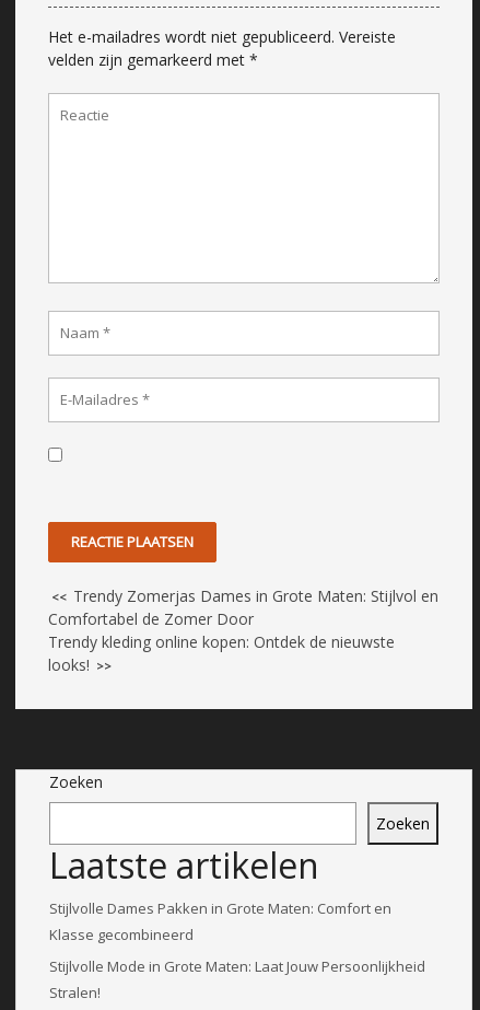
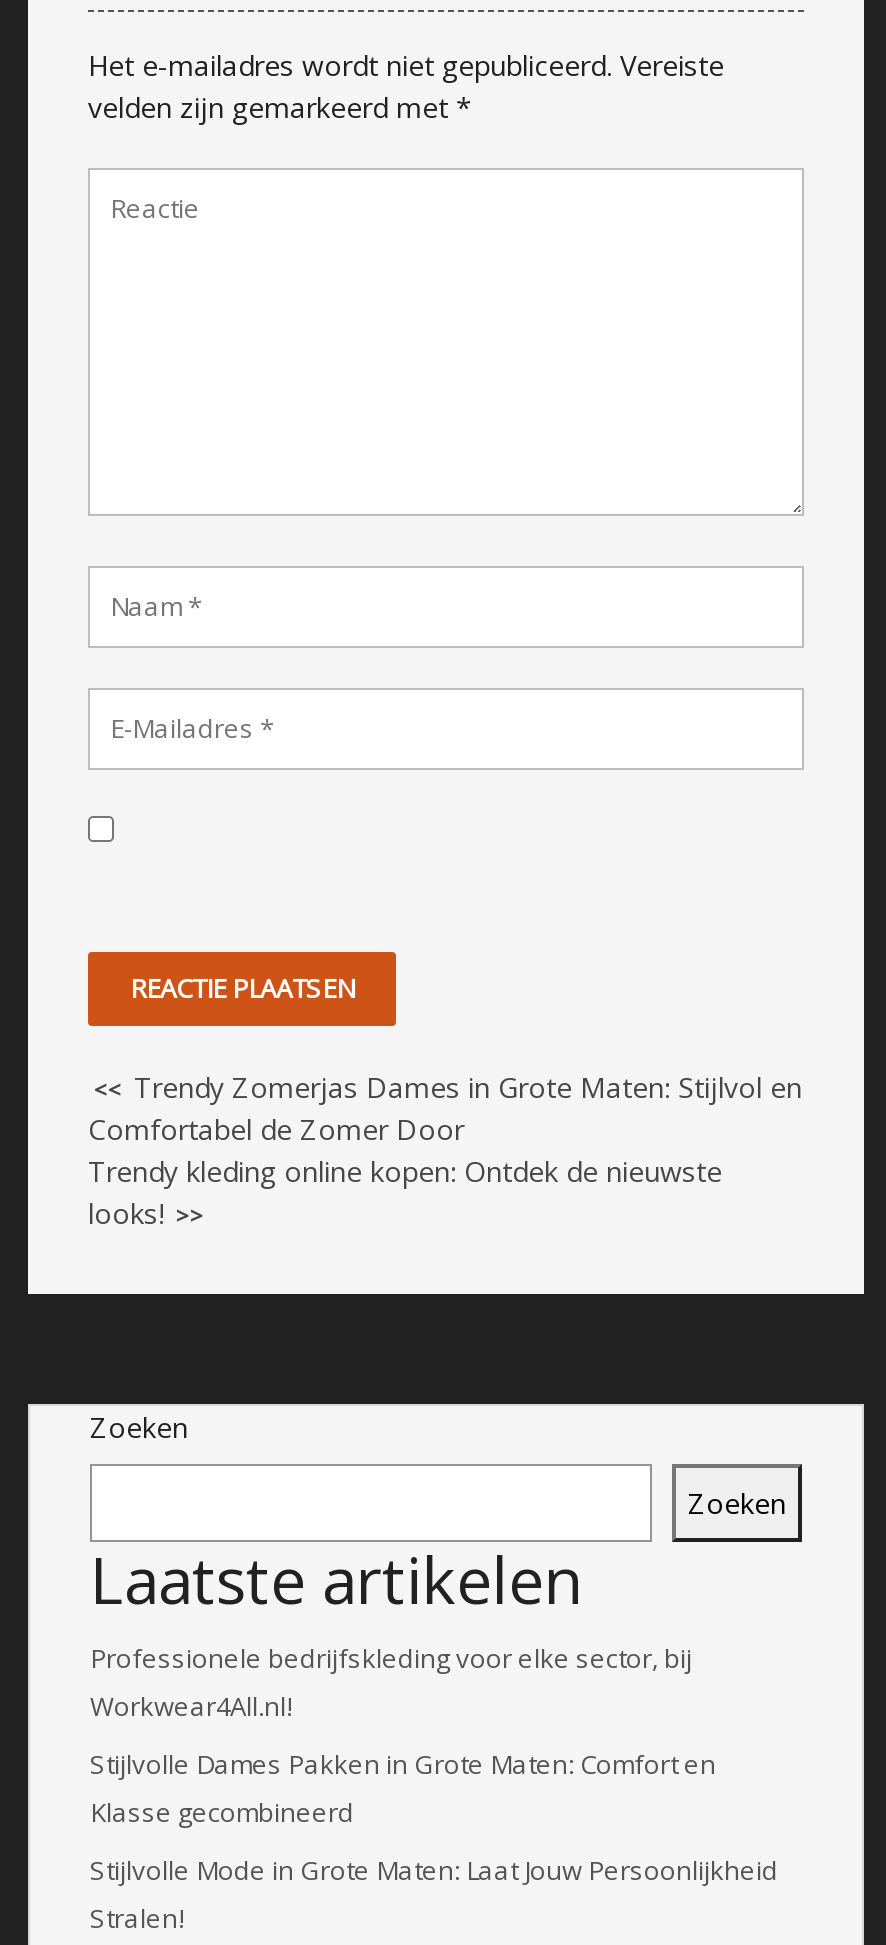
+ Professionele bedrijfskleding voor elke sector, bij
+ Workwear4All.nl!
